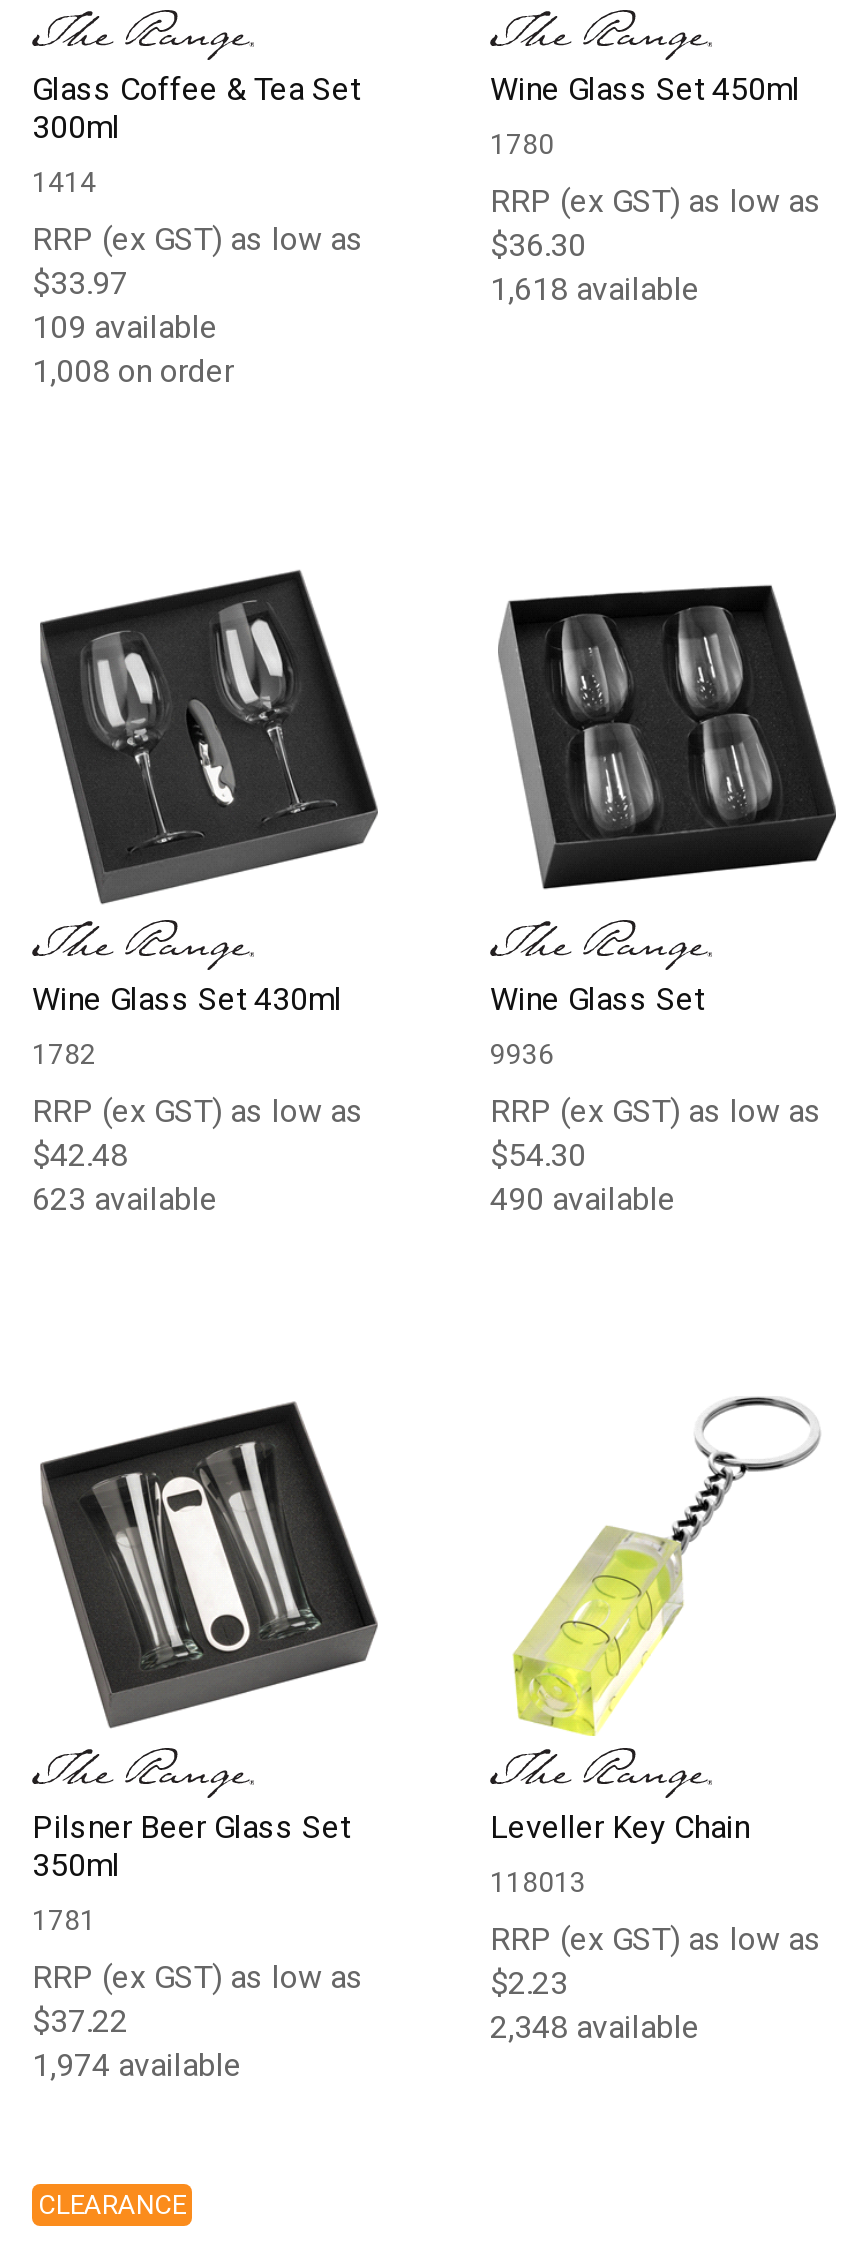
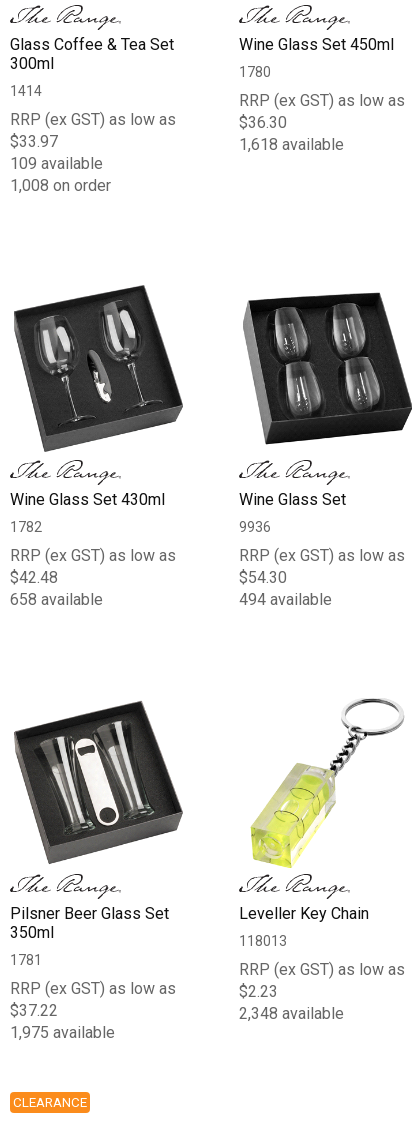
- 623 available
+ 658 available

- 490 available
+ 494 available

- 1,974 available
+ 1,975 available
